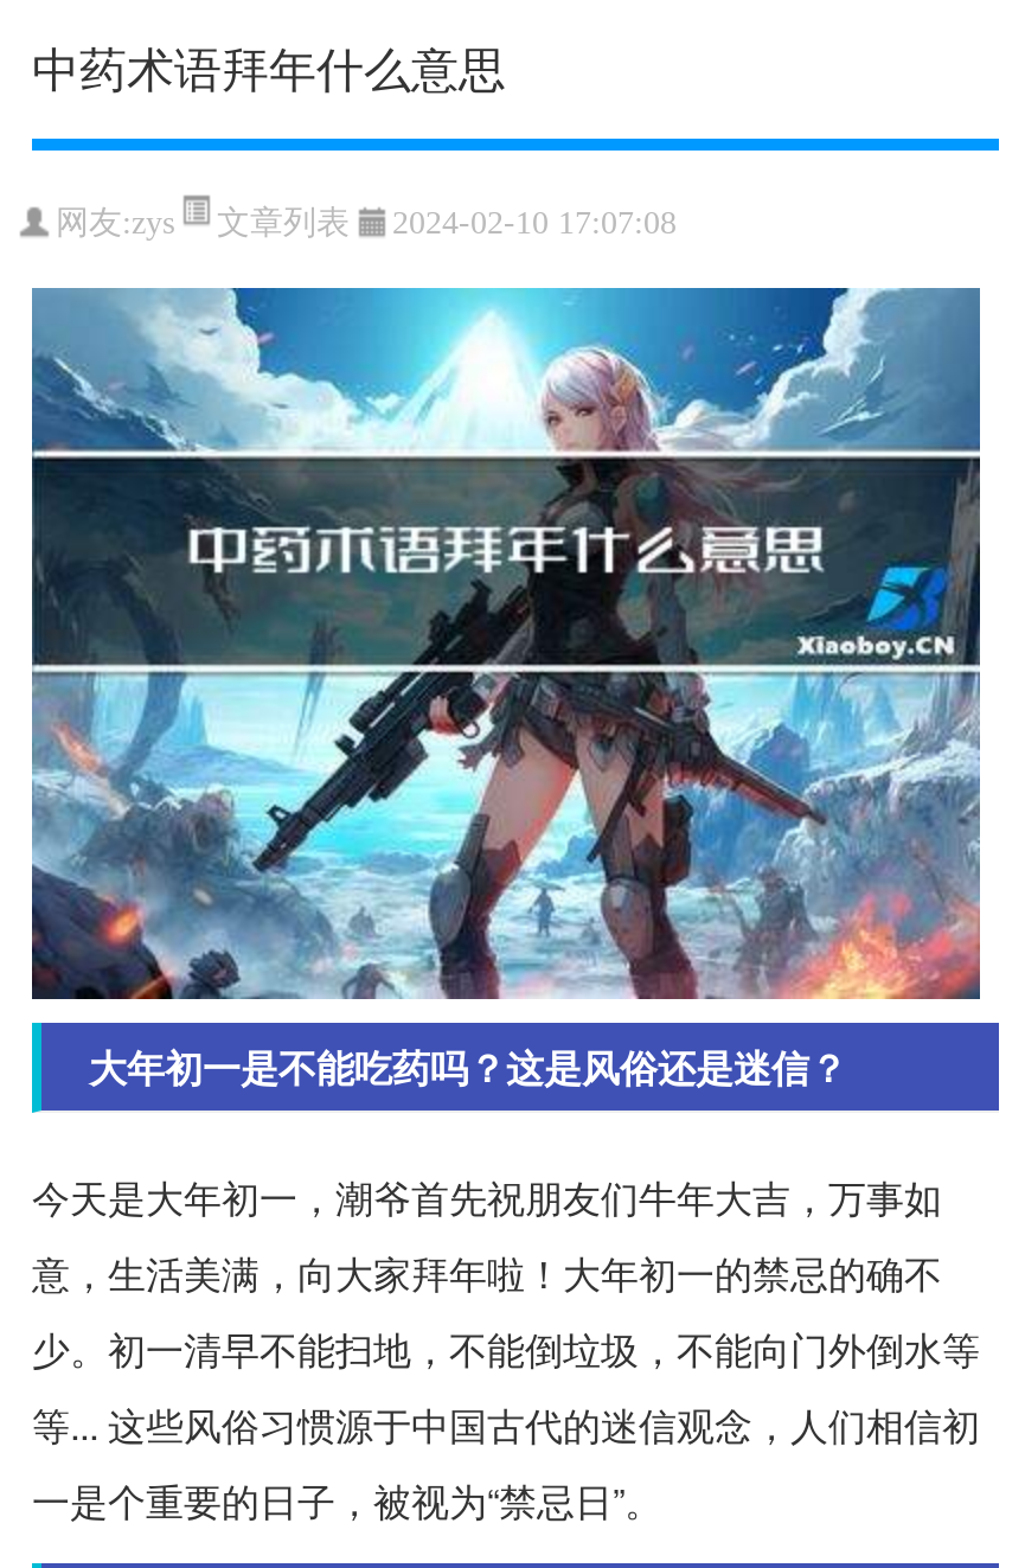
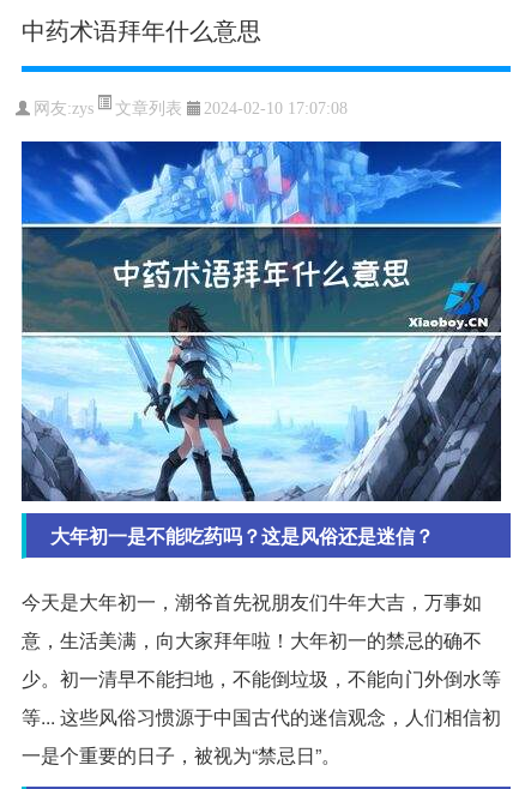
- [image]
+ [image]
